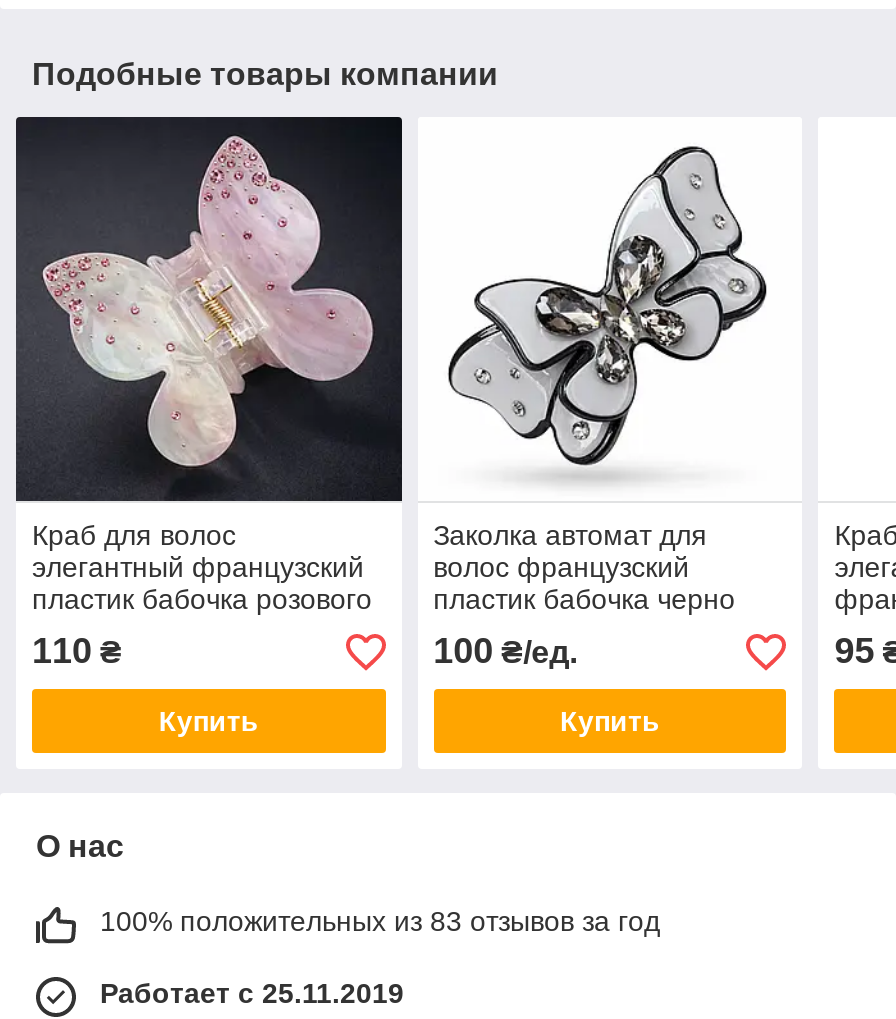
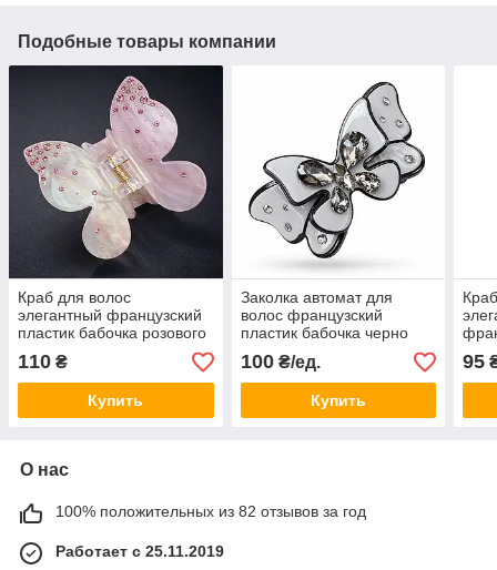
- 100% положительных из 83 отзывов за год
+ 100% положительных из 82 отзывов за год
